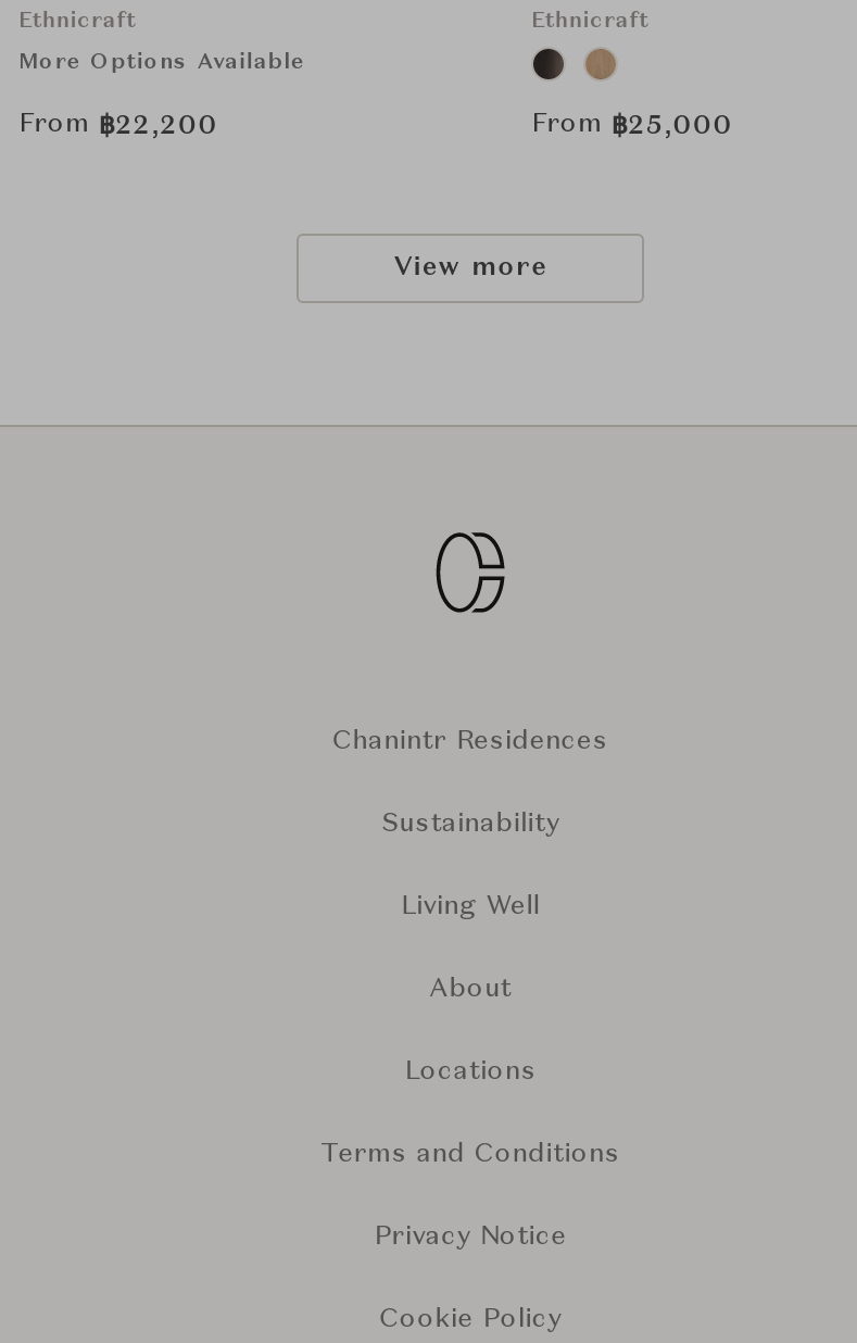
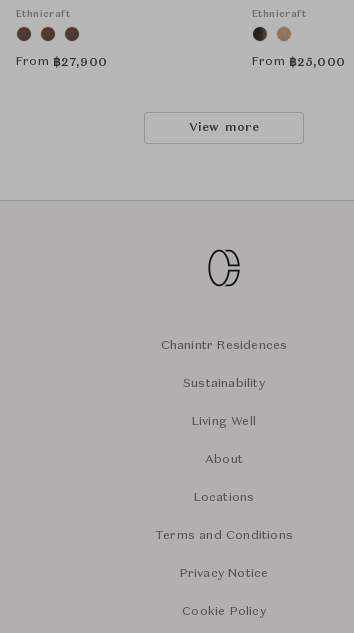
- More Options Available
- From ฿22,200
+ From ฿27,900
